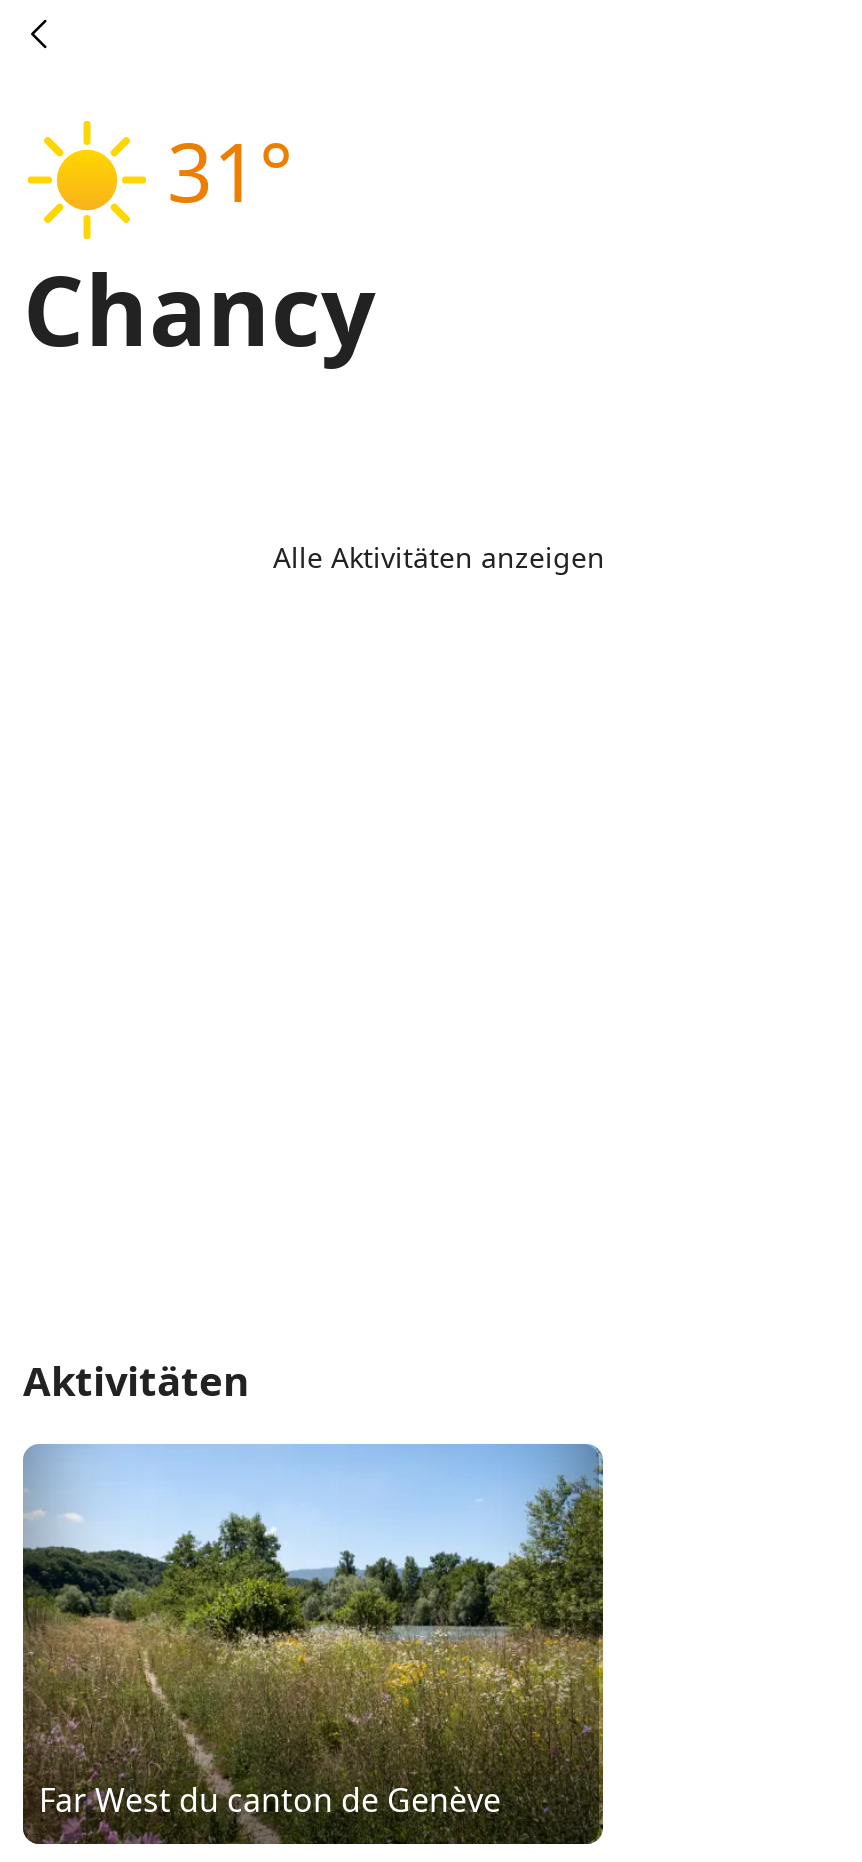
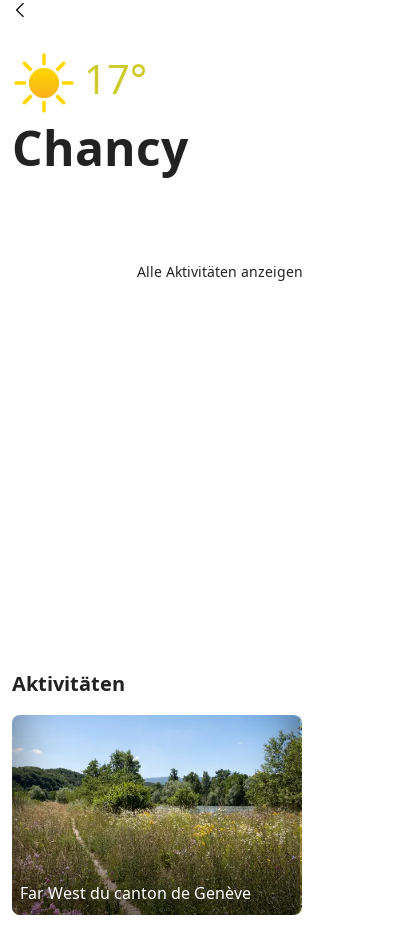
- 31°
+ 17°
